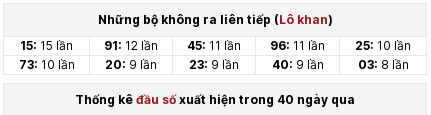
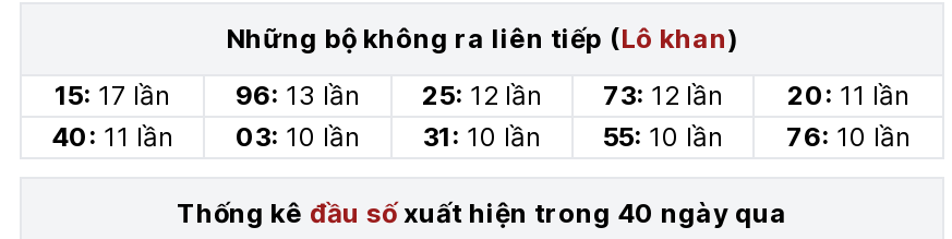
- 15: 15 lần
+ 15: 17 lần

- 91: 12 lần
+ 96: 13 lần

- 45: 11 lần
+ 25: 12 lần

- 96: 11 lần
+ 73: 12 lần

- 25: 10 lần
+ 20: 11 lần

- 73: 10 lần
+ 40: 11 lần

- 20: 9 lần
+ 03: 10 lần

- 23: 9 lần
+ 31: 10 lần

- 40: 9 lần
+ 55: 10 lần

- 03: 8 lần
+ 76: 10 lần
